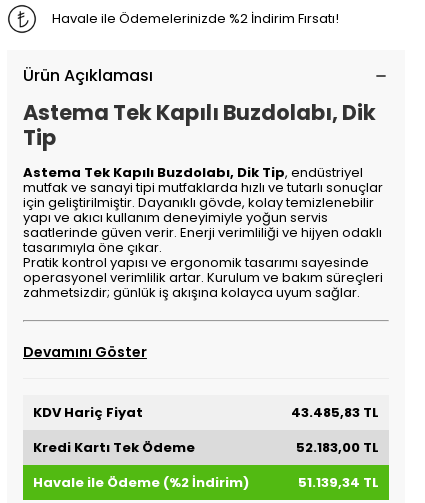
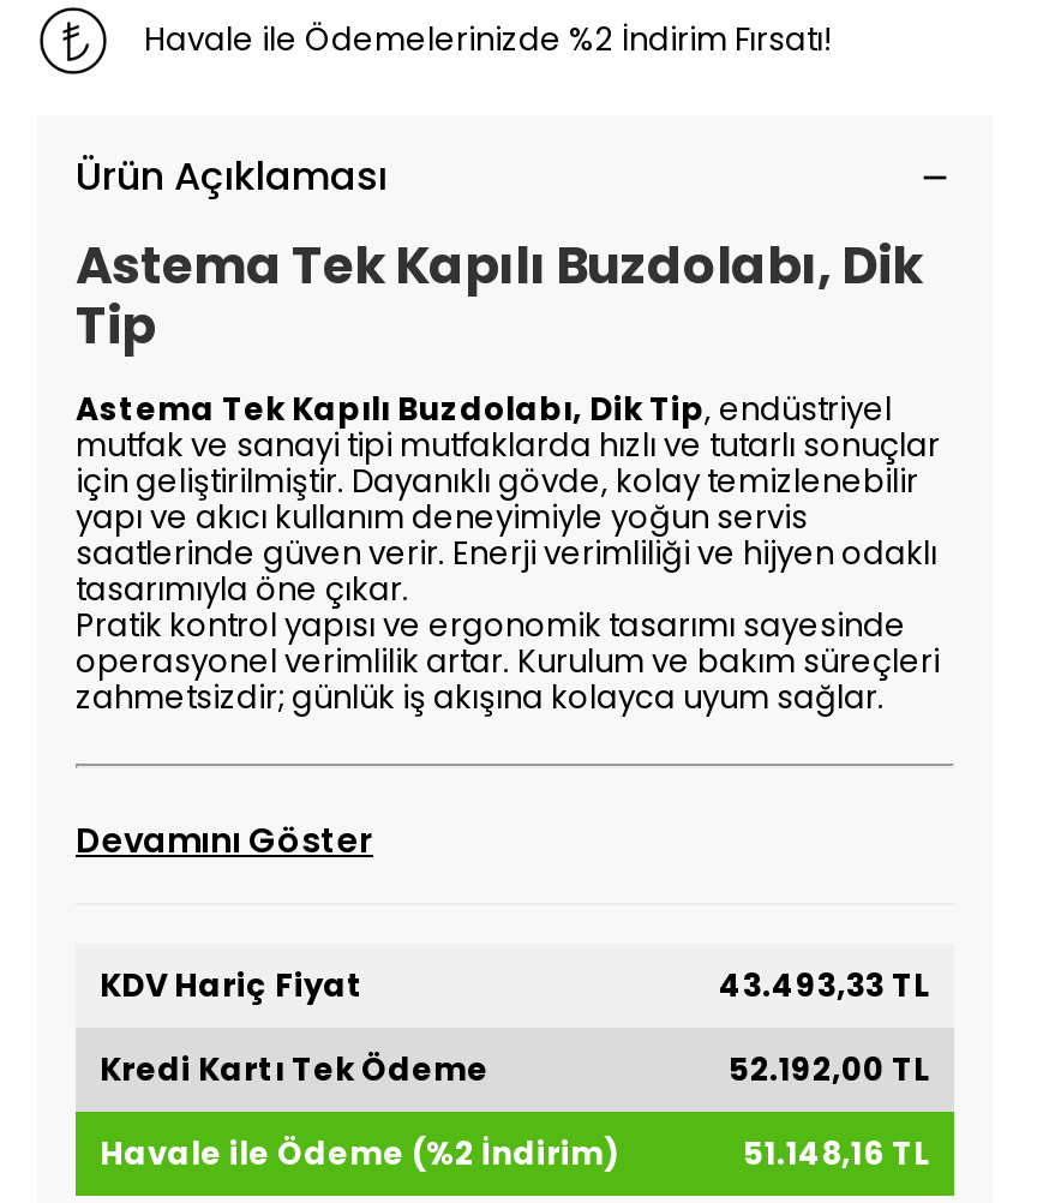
- 43.485,83 TL
+ 43.493,33 TL

- 52.183,00 TL
+ 52.192,00 TL

- 51.139,34 TL
+ 51.148,16 TL
